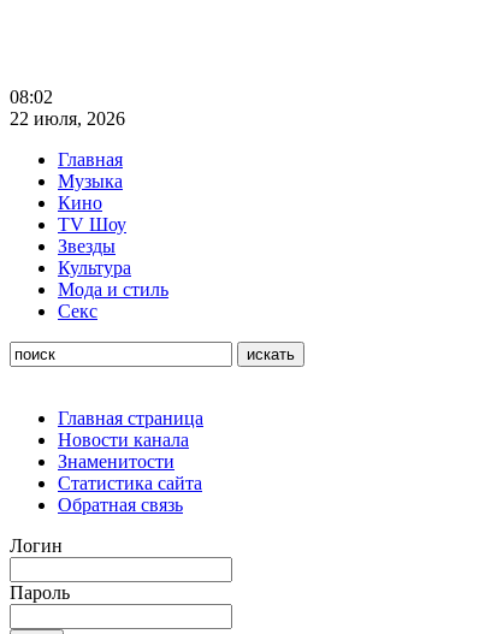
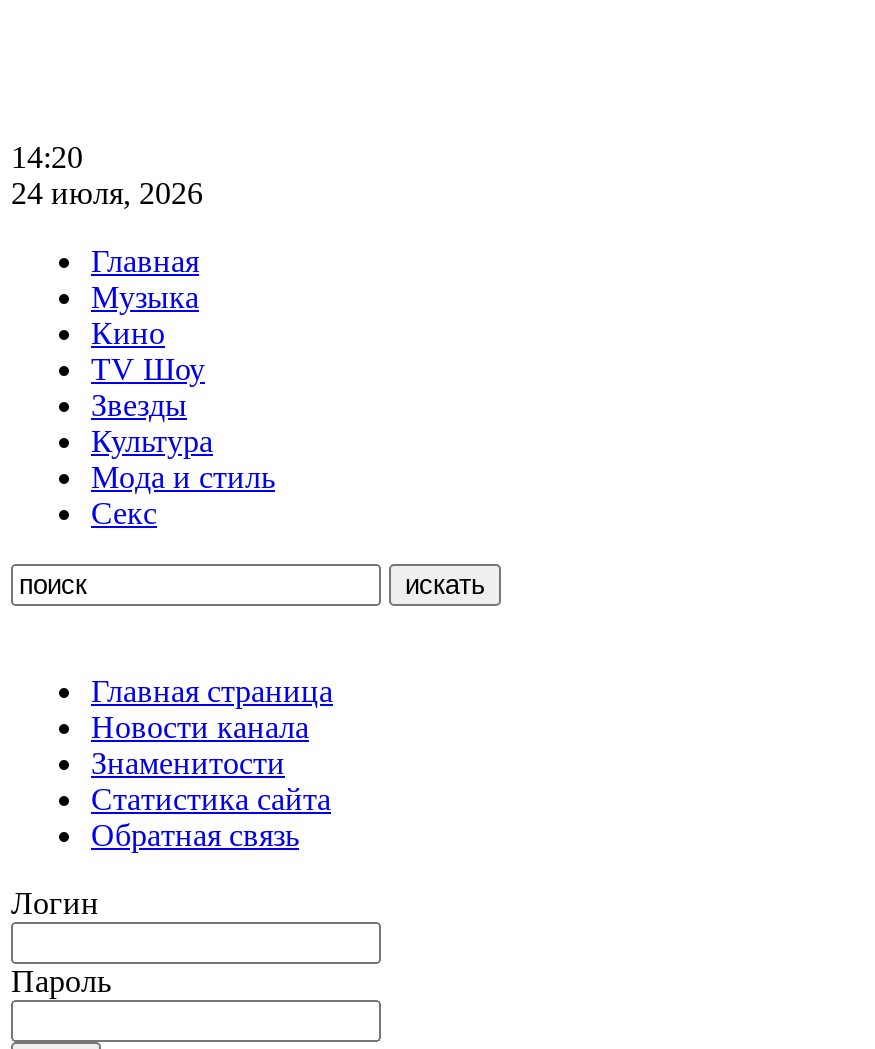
- 08:02
+ 14:20

- 22 июля, 2026
+ 24 июля, 2026
